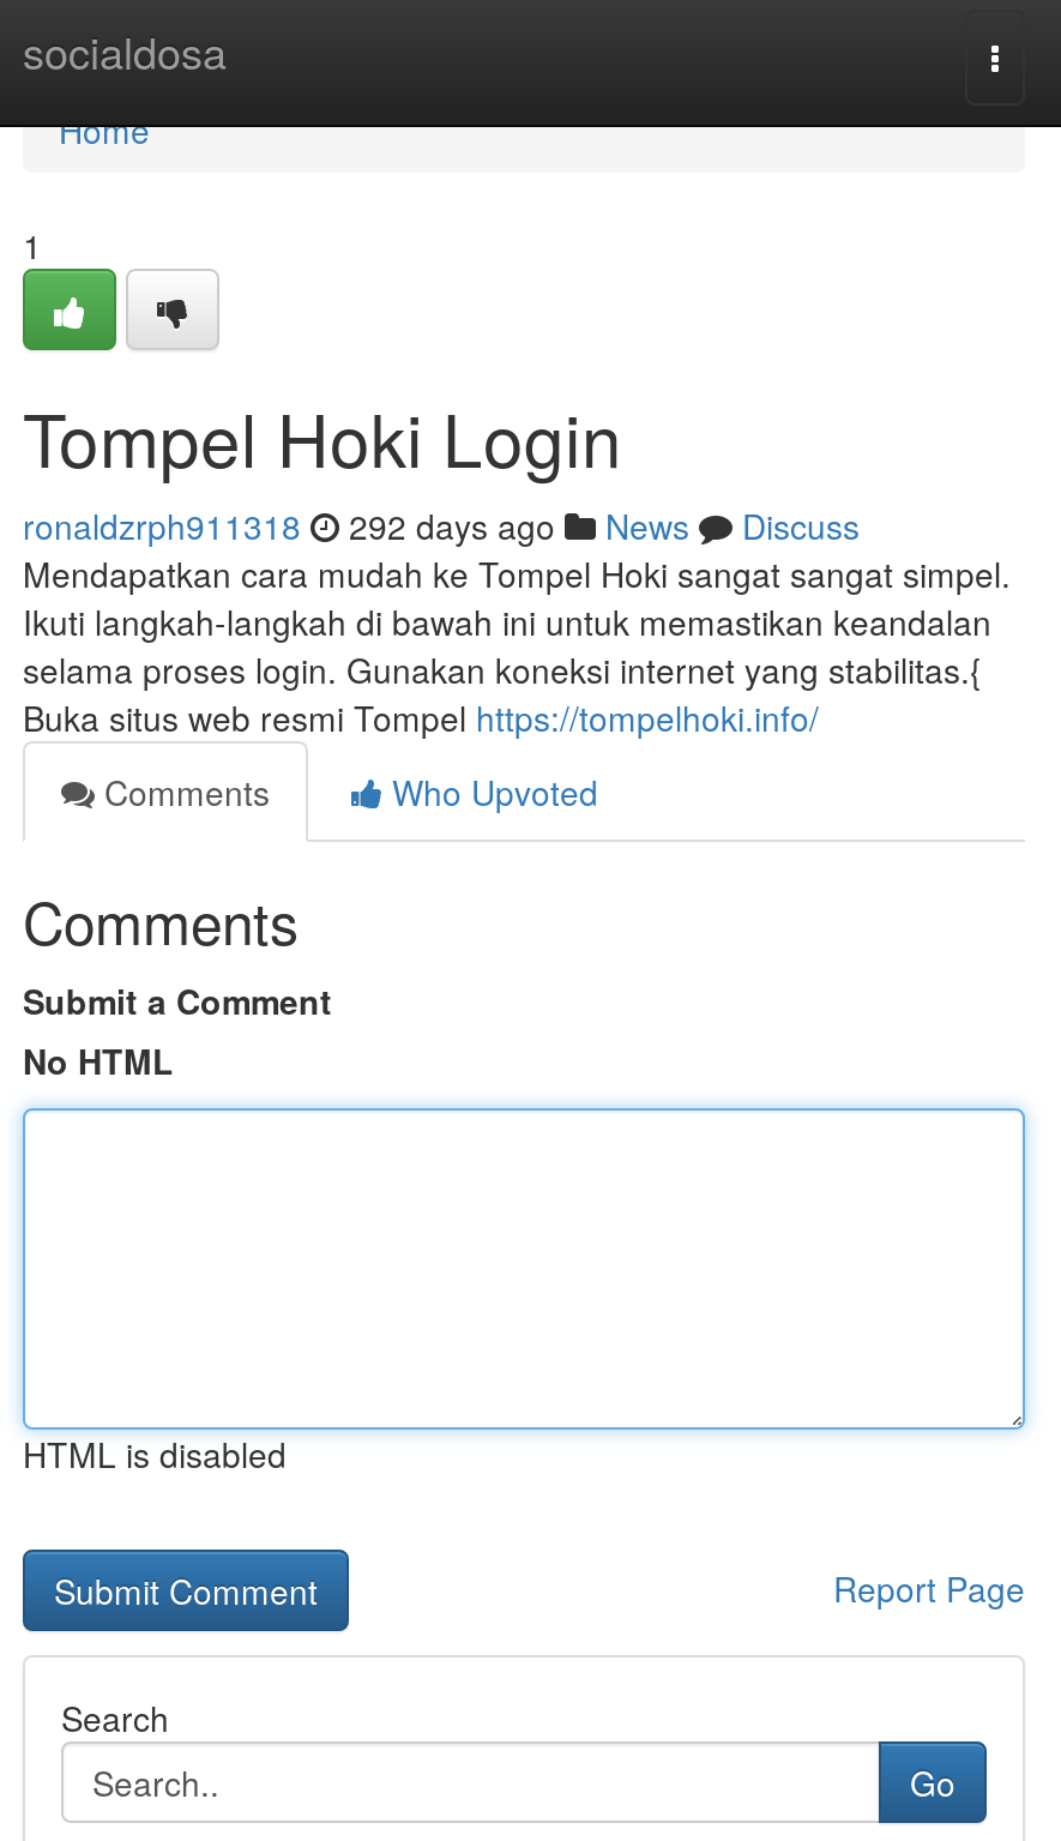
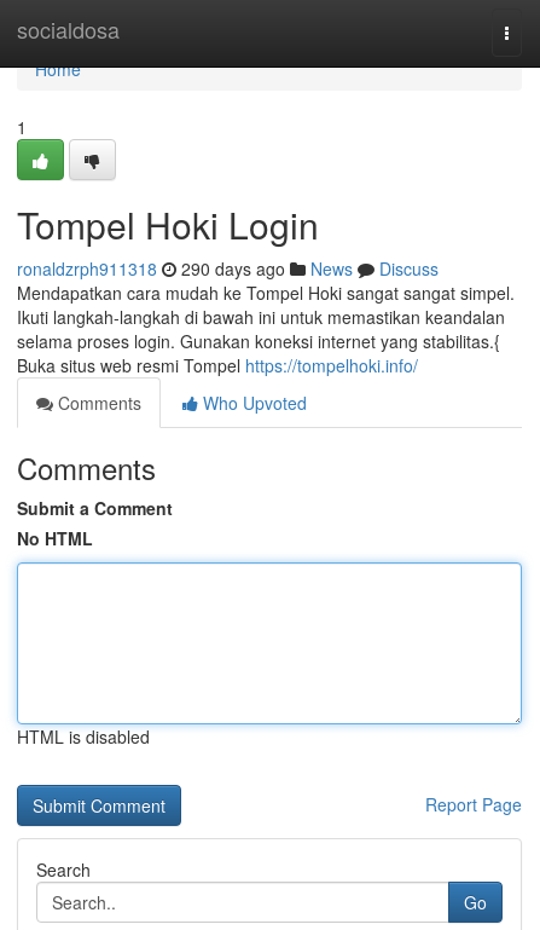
- ronaldzrph911318 292 days ago News Discuss
+ ronaldzrph911318 290 days ago News Discuss
